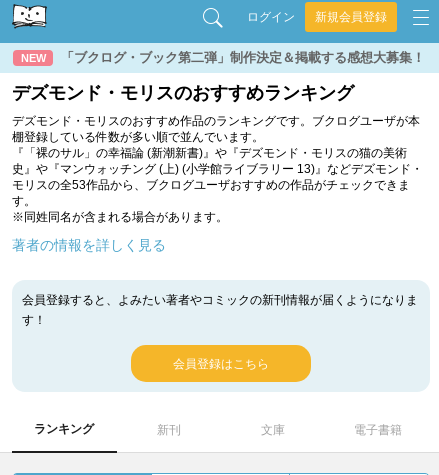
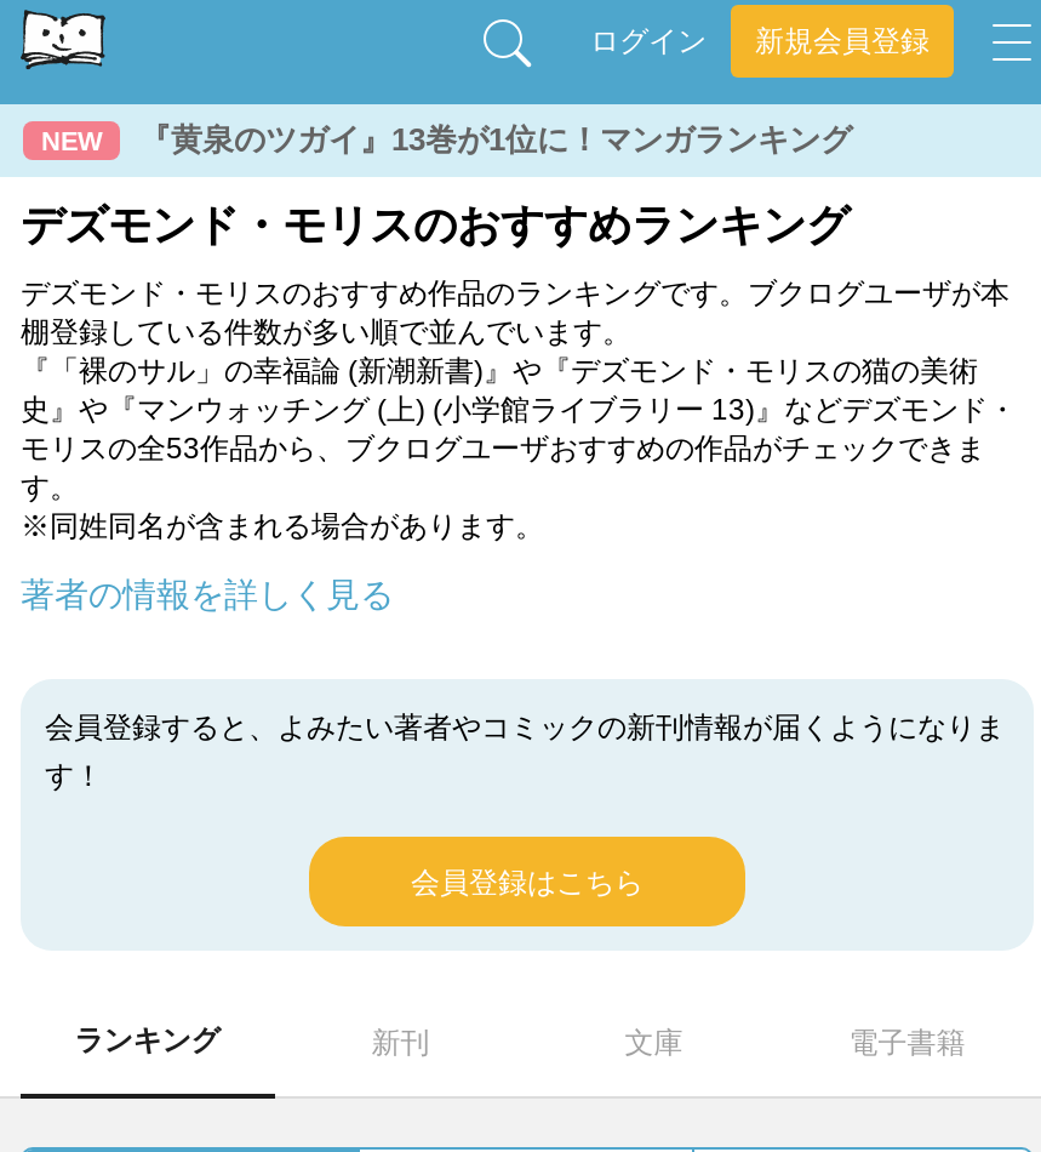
- 「ブクログ・ブック第二弾」制作決定＆掲載する感想大募集！
+ 『黄泉のツガイ』13巻が1位に！マンガランキング
